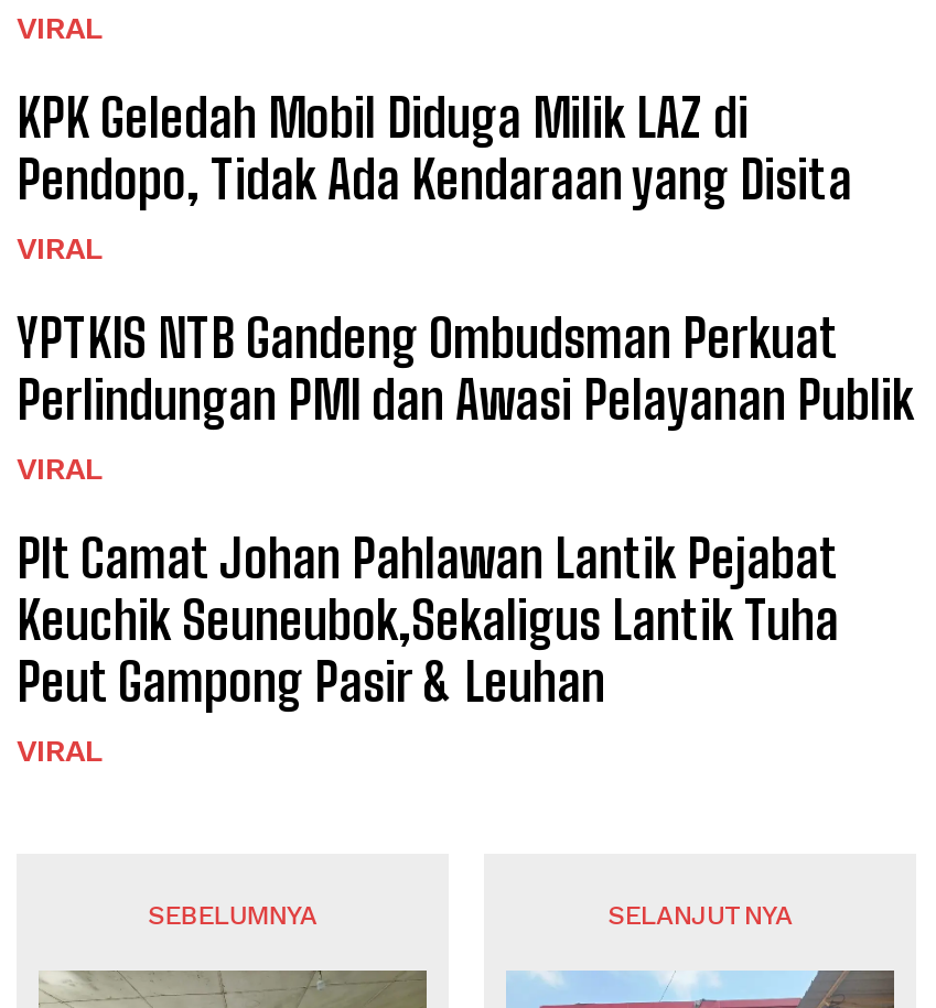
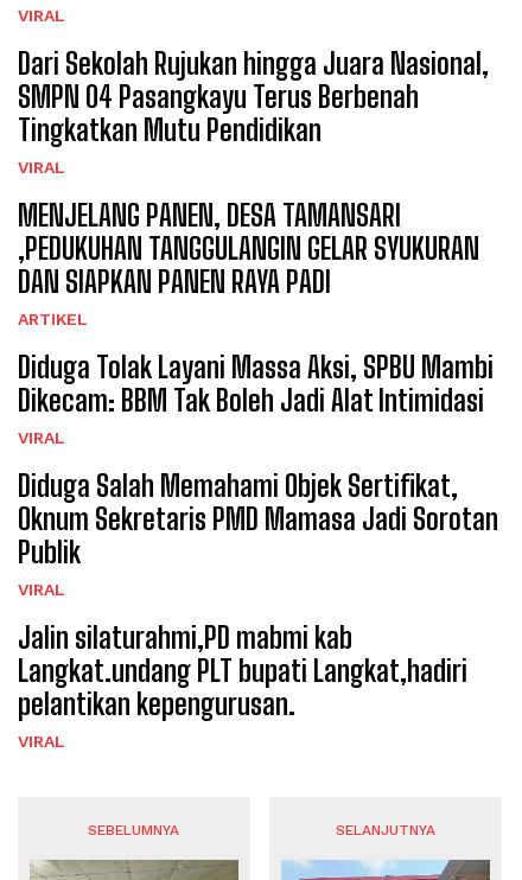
- KPK Geledah Mobil Diduga Milik LAZ di
- Pendopo, Tidak Ada Kendaraan yang Disita
+ Dari Sekolah Rujukan hingga Juara Nasional,
+ SMPN 04 Pasangkayu Terus Berbenah
+ Tingkatkan Mutu Pendidikan

- YPTKIS NTB Gandeng Ombudsman Perkuat
- Perlindungan PMI dan Awasi Pelayanan Publik
+ MENJELANG PANEN, DESA TAMANSARI
+ ,PEDUKUHAN TANGGULANGIN GELAR SYUKURAN
+ DAN SIAPKAN PANEN RAYA PADI
+ ARTIKEL
+ Diduga Tolak Layani Massa Aksi, SPBU Mambi
+ Dikecam: BBM Tak Boleh Jadi Alat Intimidasi

- Plt Camat Johan Pahlawan Lantik Pejabat
- Keuchik Seuneubok,Sekaligus Lantik Tuha
- Peut Gampong Pasir & Leuhan
+ Diduga Salah Memahami Objek Sertifikat,
+ Oknum Sekretaris PMD Mamasa Jadi Sorotan
+ Publik
+ VIRAL
+ Jalin silaturahmi,PD mabmi kab
+ Langkat.undang PLT bupati Langkat,hadiri
+ pelantikan kepengurusan.
